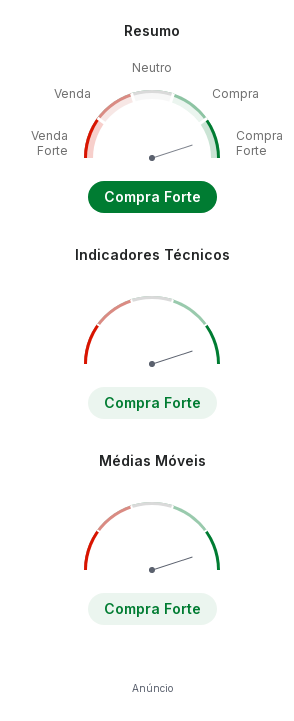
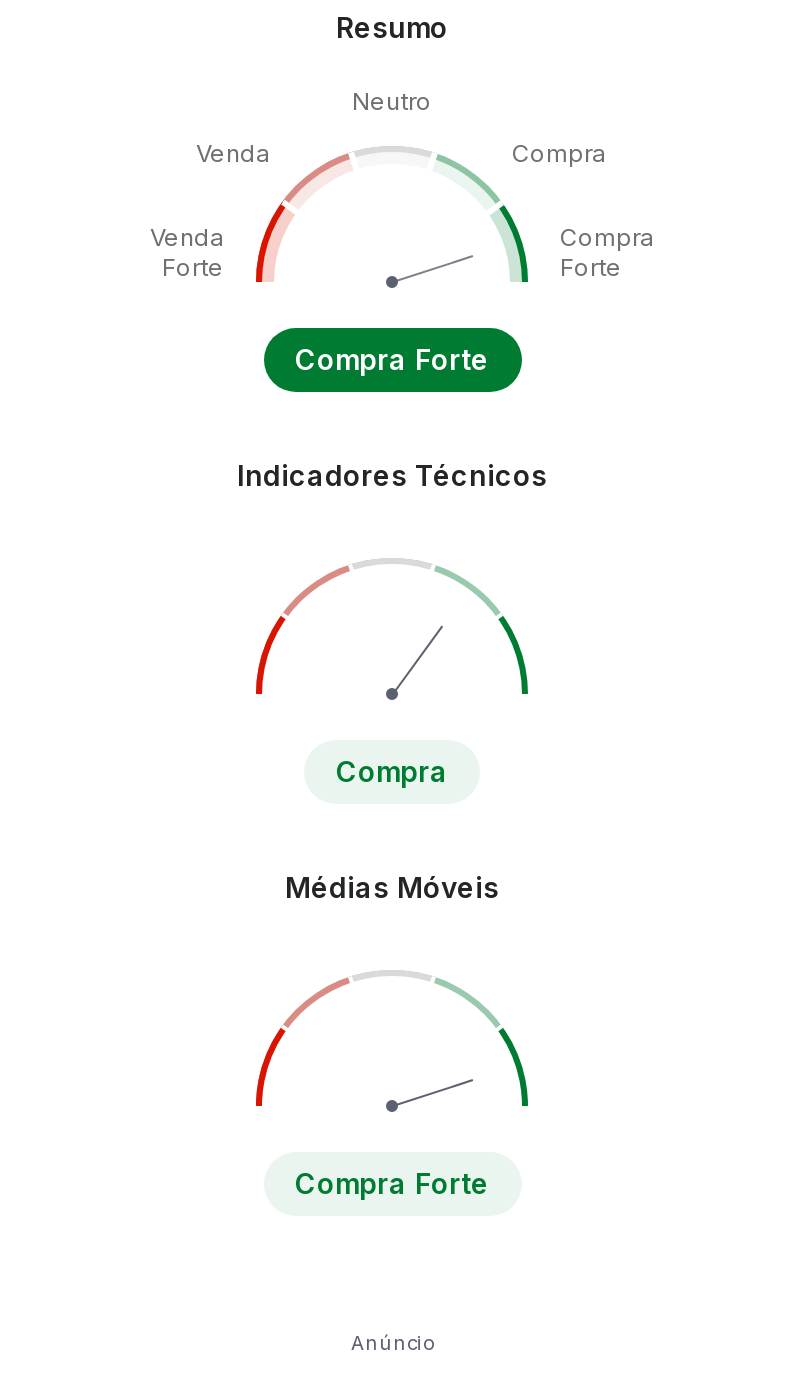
- Compra Forte
+ Compra
